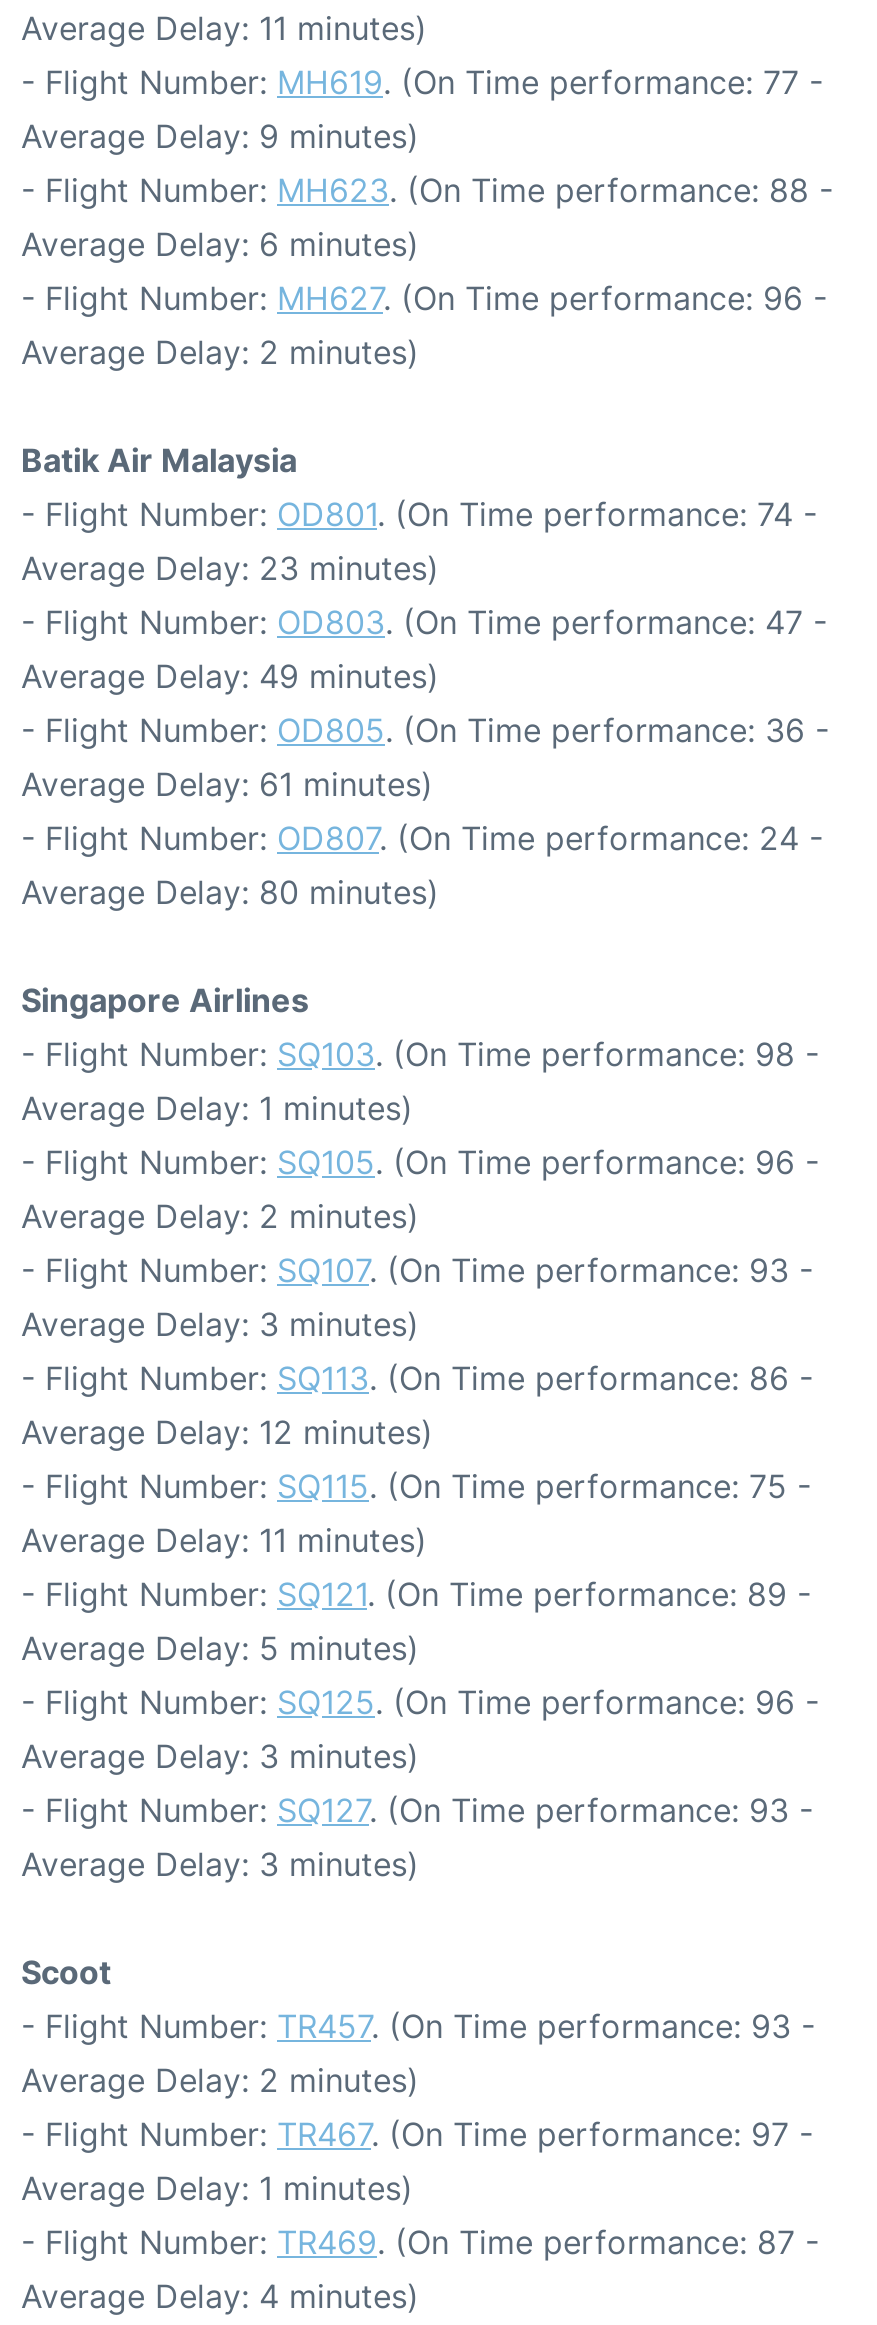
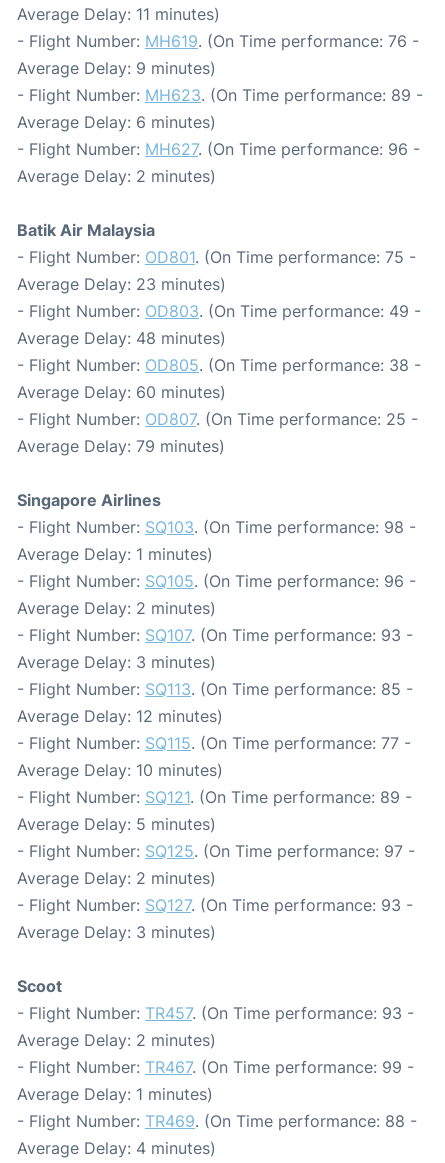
- - Flight Number: MH619. (On Time performance: 77 -
+ - Flight Number: MH619. (On Time performance: 76 -

- - Flight Number: MH623. (On Time performance: 88 -
+ - Flight Number: MH623. (On Time performance: 89 -

- - Flight Number: OD801. (On Time performance: 74 -
+ - Flight Number: OD801. (On Time performance: 75 -

- - Flight Number: OD803. (On Time performance: 47 -
+ - Flight Number: OD803. (On Time performance: 49 -

- Average Delay: 49 minutes)
+ Average Delay: 48 minutes)

- - Flight Number: OD805. (On Time performance: 36 -
+ - Flight Number: OD805. (On Time performance: 38 -

- Average Delay: 61 minutes)
+ Average Delay: 60 minutes)

- - Flight Number: OD807. (On Time performance: 24 -
+ - Flight Number: OD807. (On Time performance: 25 -

- Average Delay: 80 minutes)
+ Average Delay: 79 minutes)

- - Flight Number: SQ113. (On Time performance: 86 -
+ - Flight Number: SQ113. (On Time performance: 85 -

- - Flight Number: SQ115. (On Time performance: 75 -
+ - Flight Number: SQ115. (On Time performance: 77 -

- Average Delay: 11 minutes)
+ Average Delay: 10 minutes)

- - Flight Number: SQ125. (On Time performance: 96 -
+ - Flight Number: SQ125. (On Time performance: 97 -

- Average Delay: 3 minutes)
+ Average Delay: 2 minutes)

- - Flight Number: TR467. (On Time performance: 97 -
+ - Flight Number: TR467. (On Time performance: 99 -

- - Flight Number: TR469. (On Time performance: 87 -
+ - Flight Number: TR469. (On Time performance: 88 -
